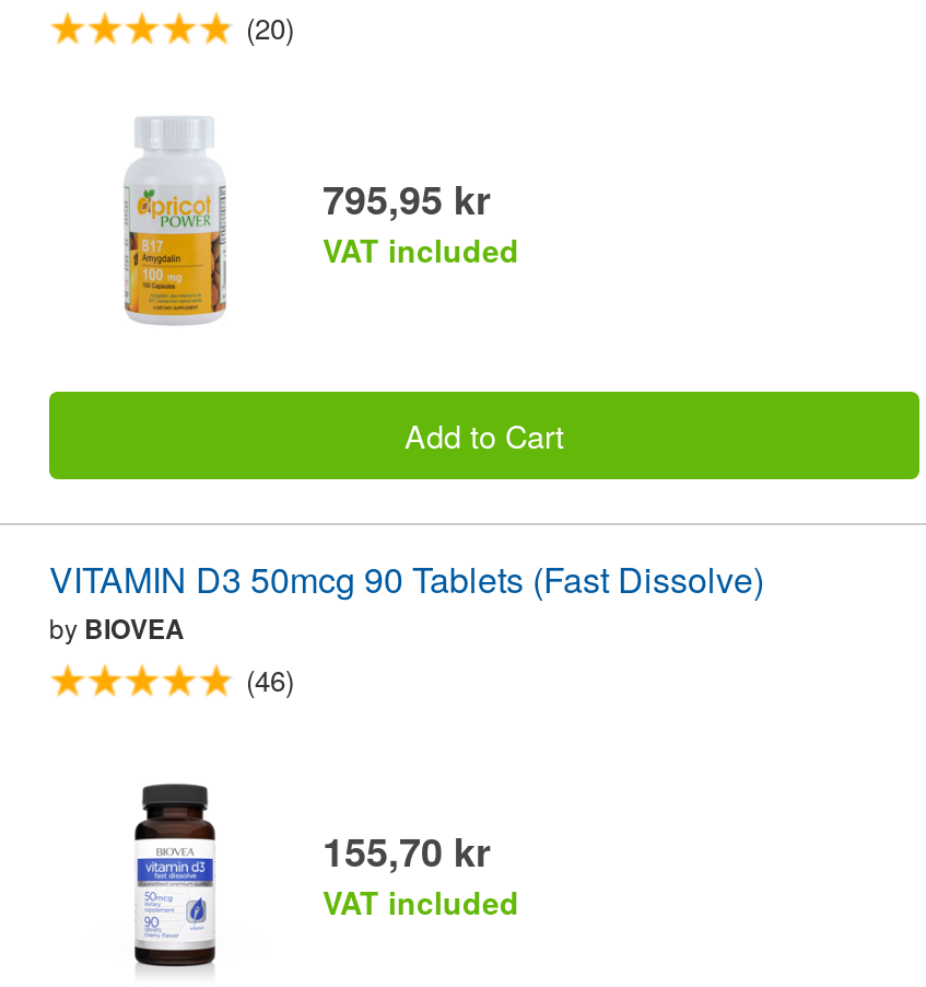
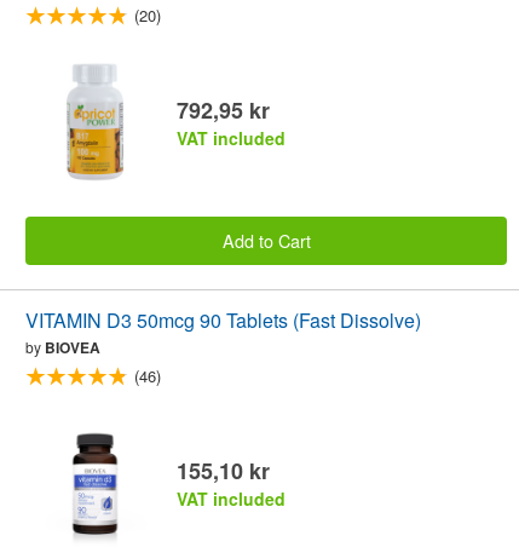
- 795,95 kr
+ 792,95 kr

- 155,70 kr
+ 155,10 kr
